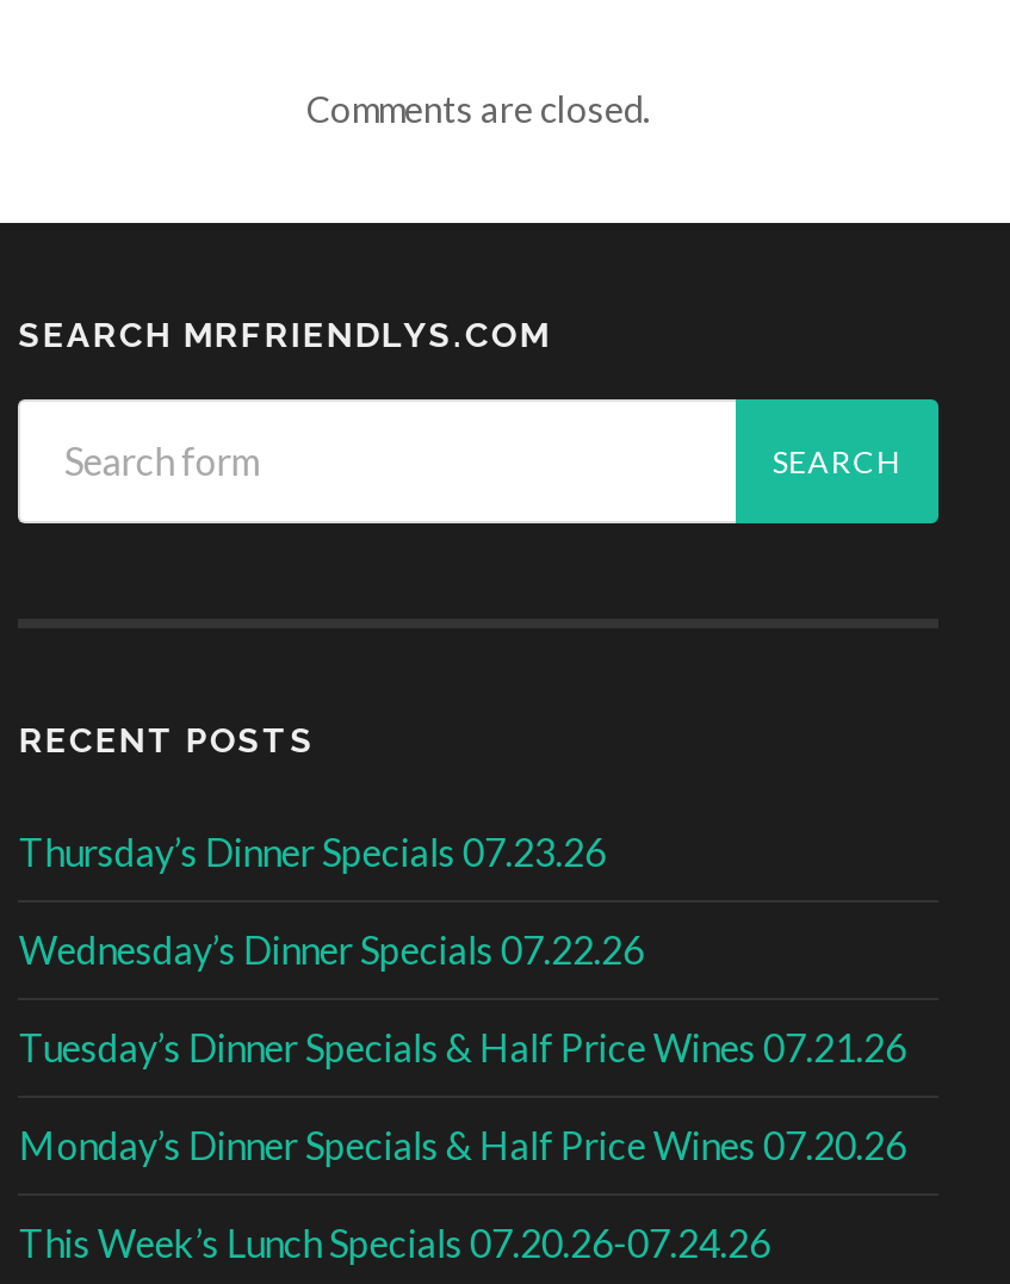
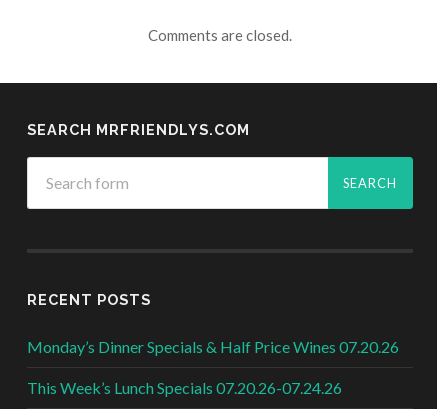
- Thursday’s Dinner Specials 07.23.26
- Wednesday’s Dinner Specials 07.22.26
- Tuesday’s Dinner Specials & Half Price Wines 07.21.26
